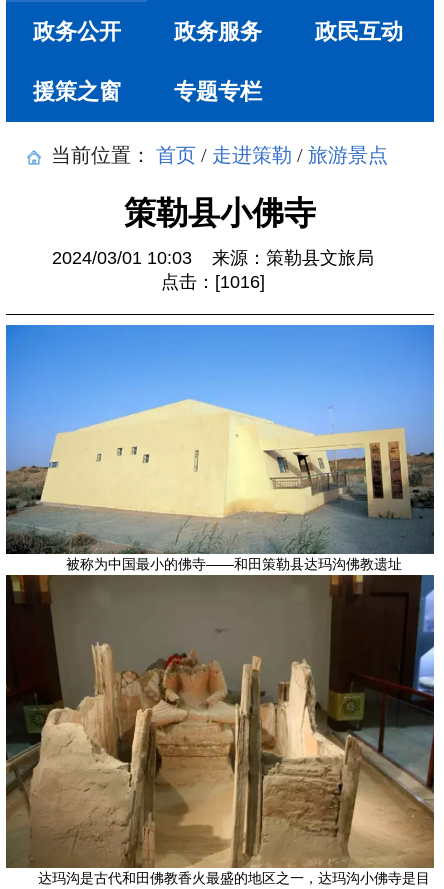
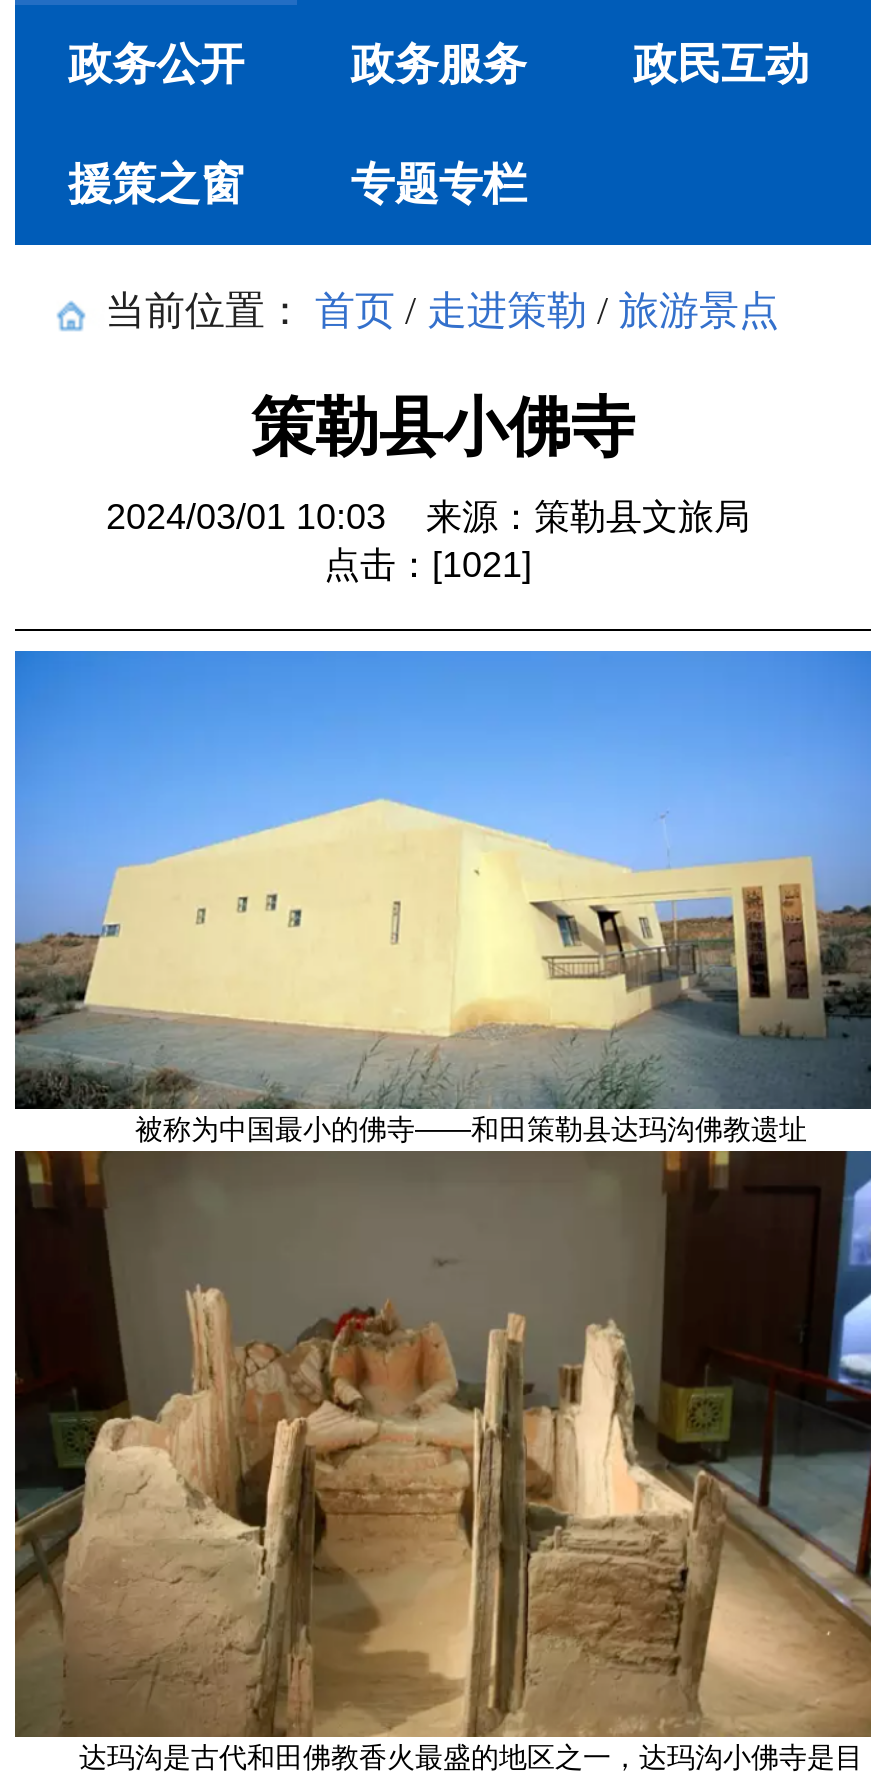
- 点击：[1016]
+ 点击：[1021]
